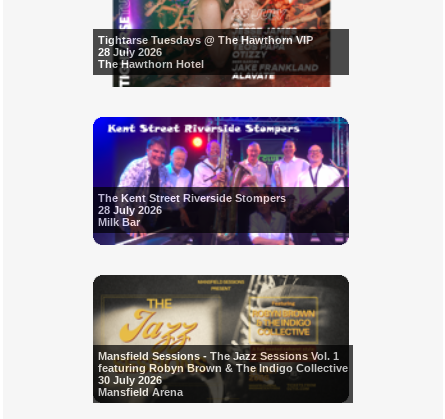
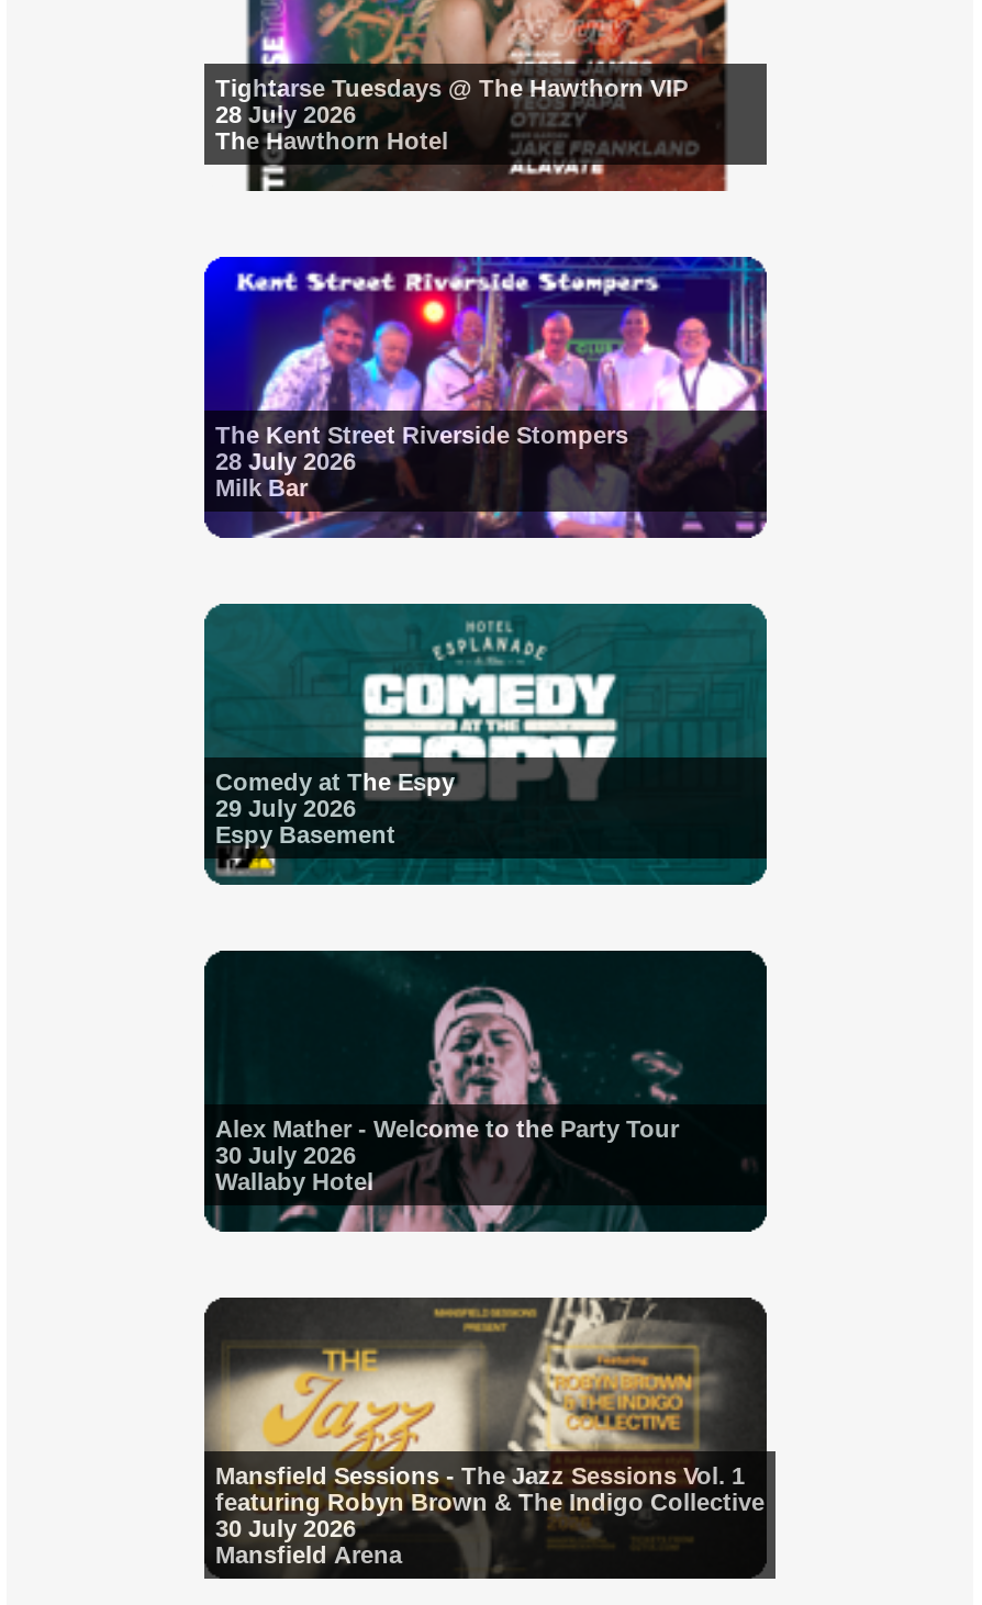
+ [image]
+ Comedy at The Espy
+ 29 July 2026
+ Espy Basement

+ [image]
+ Alex Mather - Welcome to the Party Tour
+ 30 July 2026
+ Wallaby Hotel
